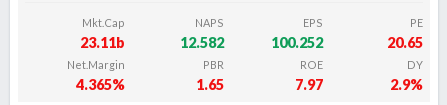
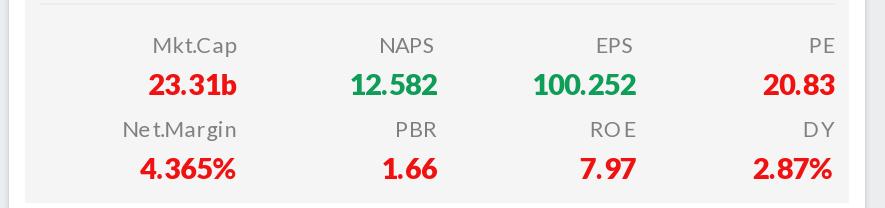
- 23.11b
+ 23.31b

- 20.65
+ 20.83

- 1.65
+ 1.66

- 2.9%
+ 2.87%
